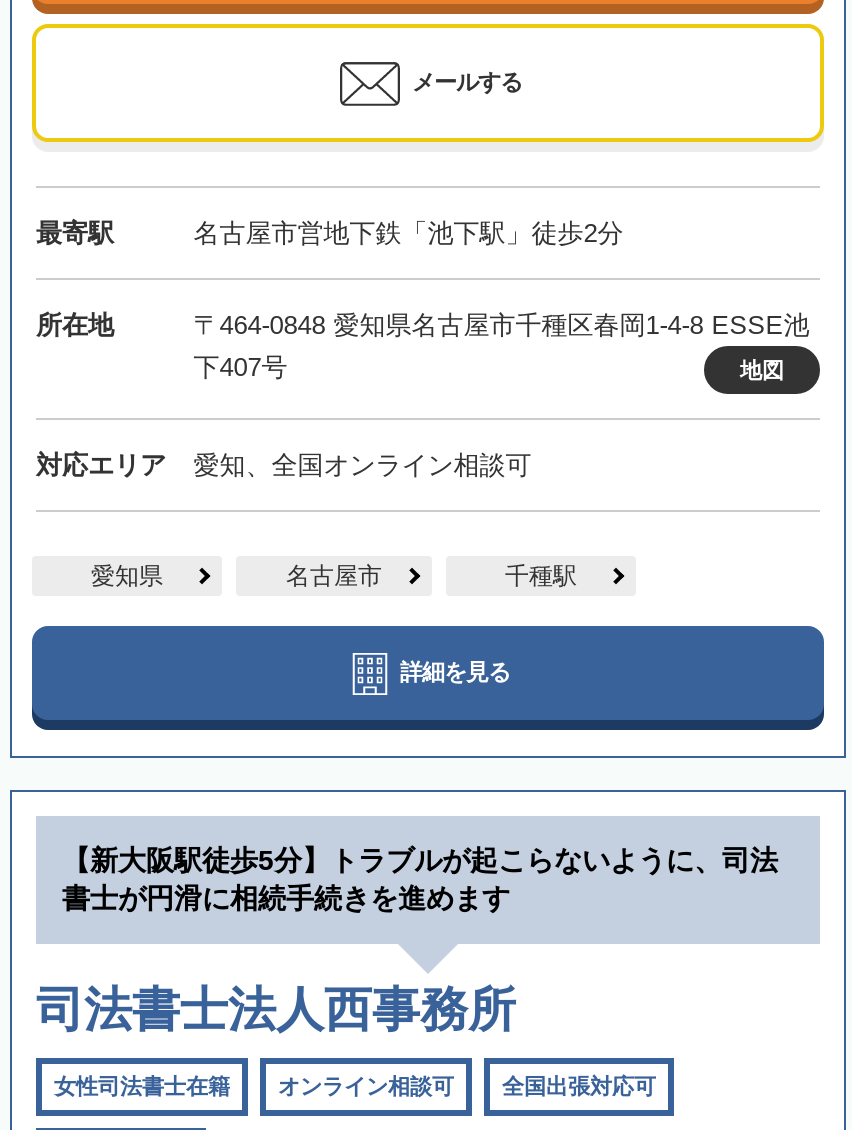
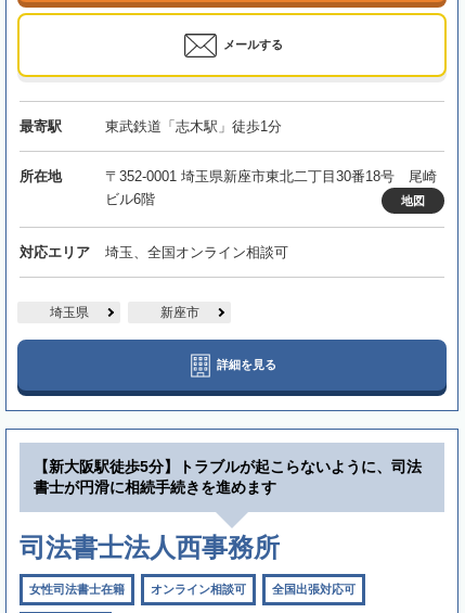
- 名古屋市営地下鉄「池下駅」徒歩2分
+ 東武鉄道「志木駅」徒歩1分

- 〒464-0848 愛知県名古屋市千種区春岡1-4-8 ESSE池
- 下407号
+ 〒352-0001 埼玉県新座市東北二丁目30番18号 尾崎
+ ビル6階

- 愛知、全国オンライン相談可
+ 埼玉、全国オンライン相談可

- 愛知県
- 名古屋市
- 千種駅
+ 埼玉県
+ 新座市
